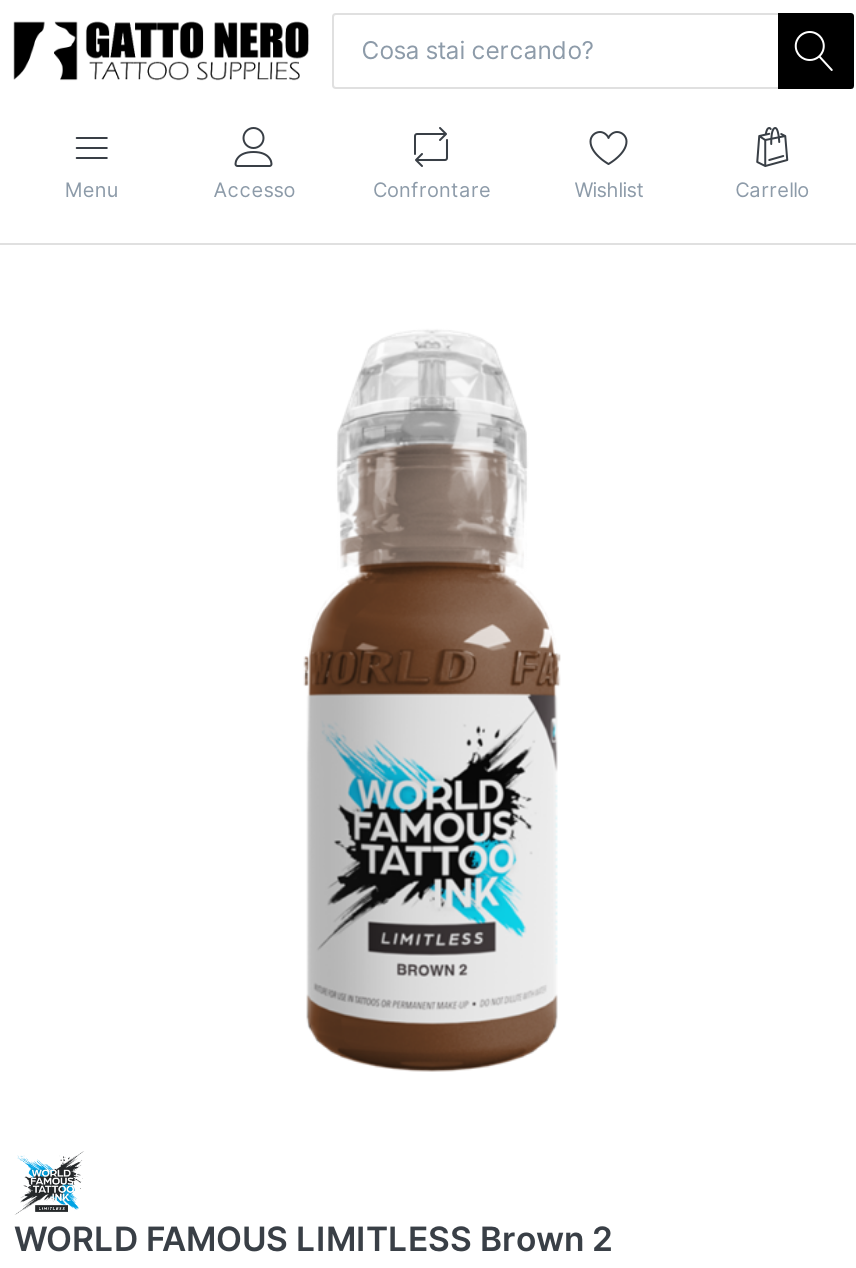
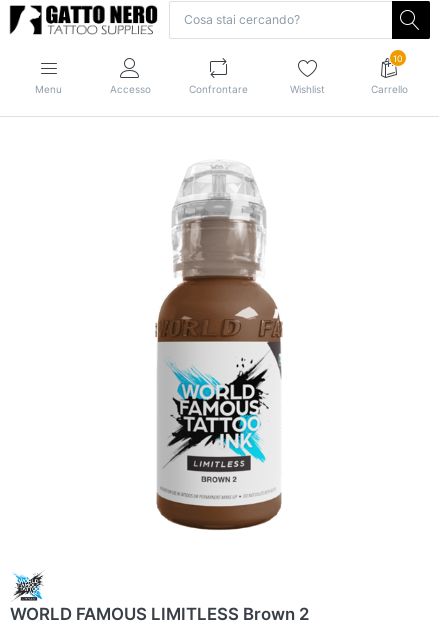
+ 10
